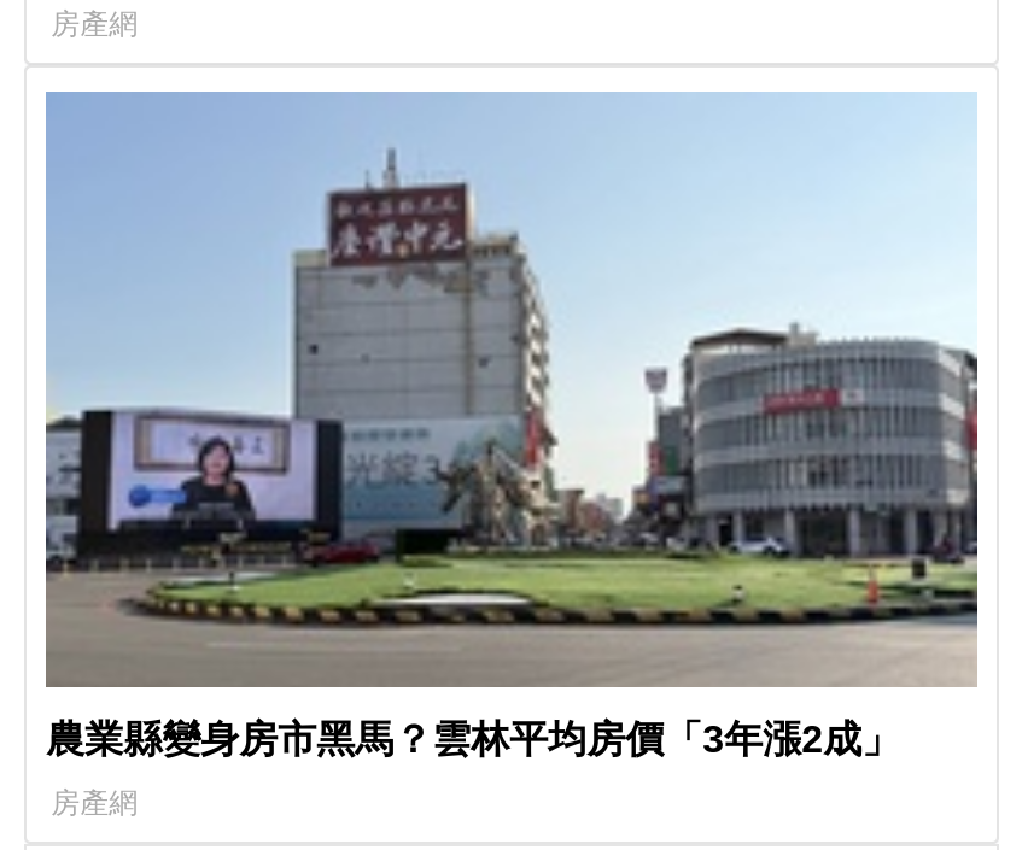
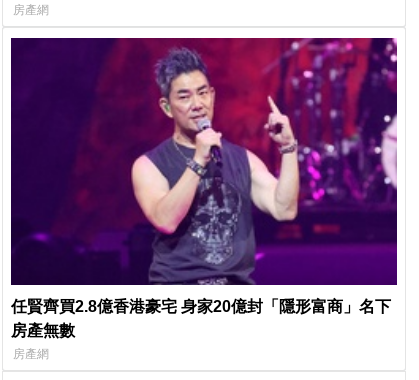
- [image]
- 農業縣變身房市黑馬？雲林平均房價「3年漲2成」
+ [image]
+ 任賢齊買2.8億香港豪宅 身家20億封「隱形富商」名下
+ 房產無數
